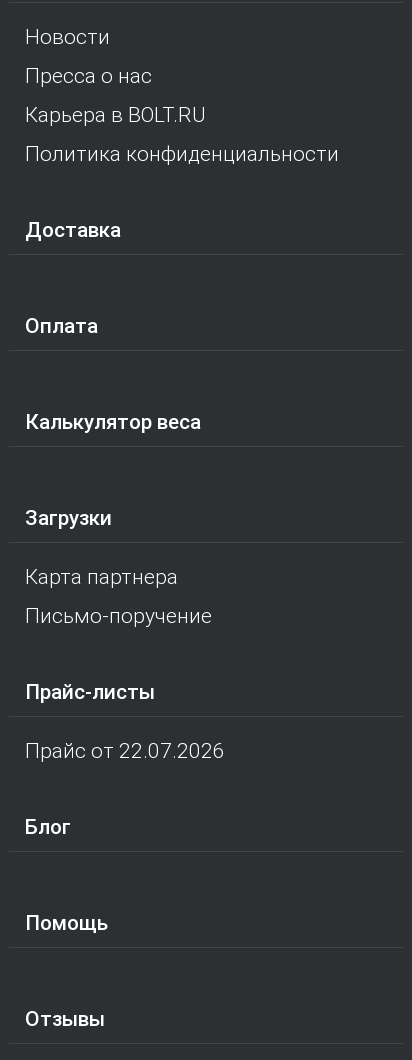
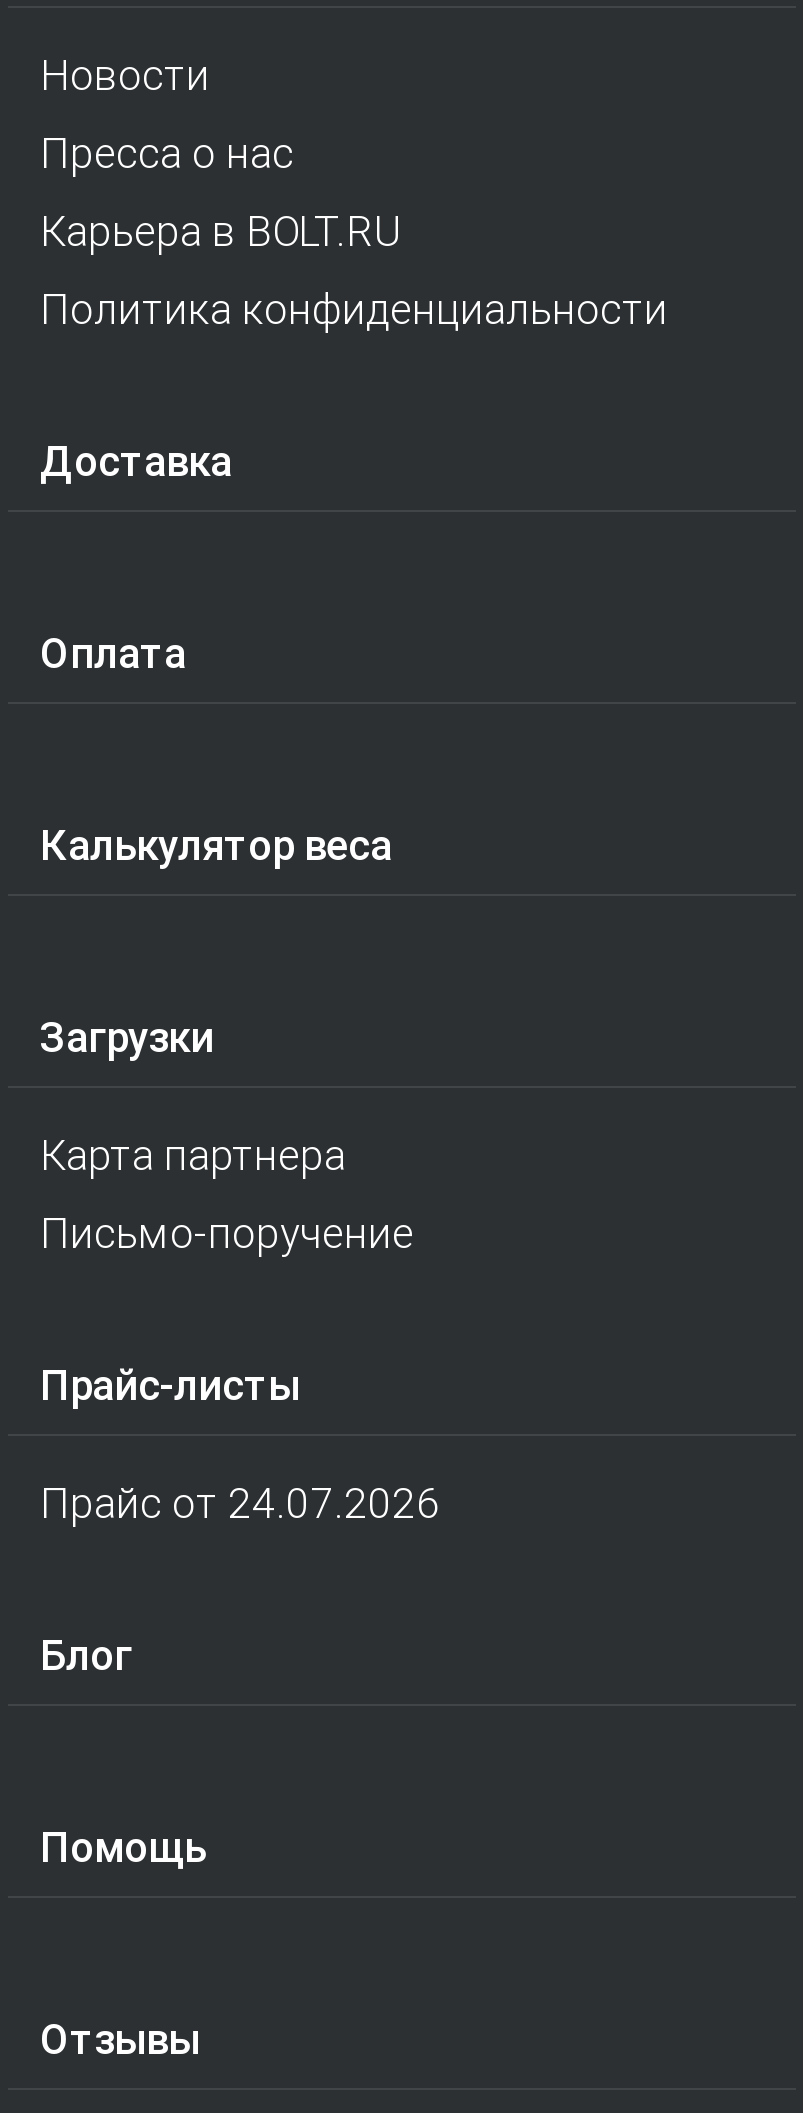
- Прайс от 22.07.2026
+ Прайс от 24.07.2026
